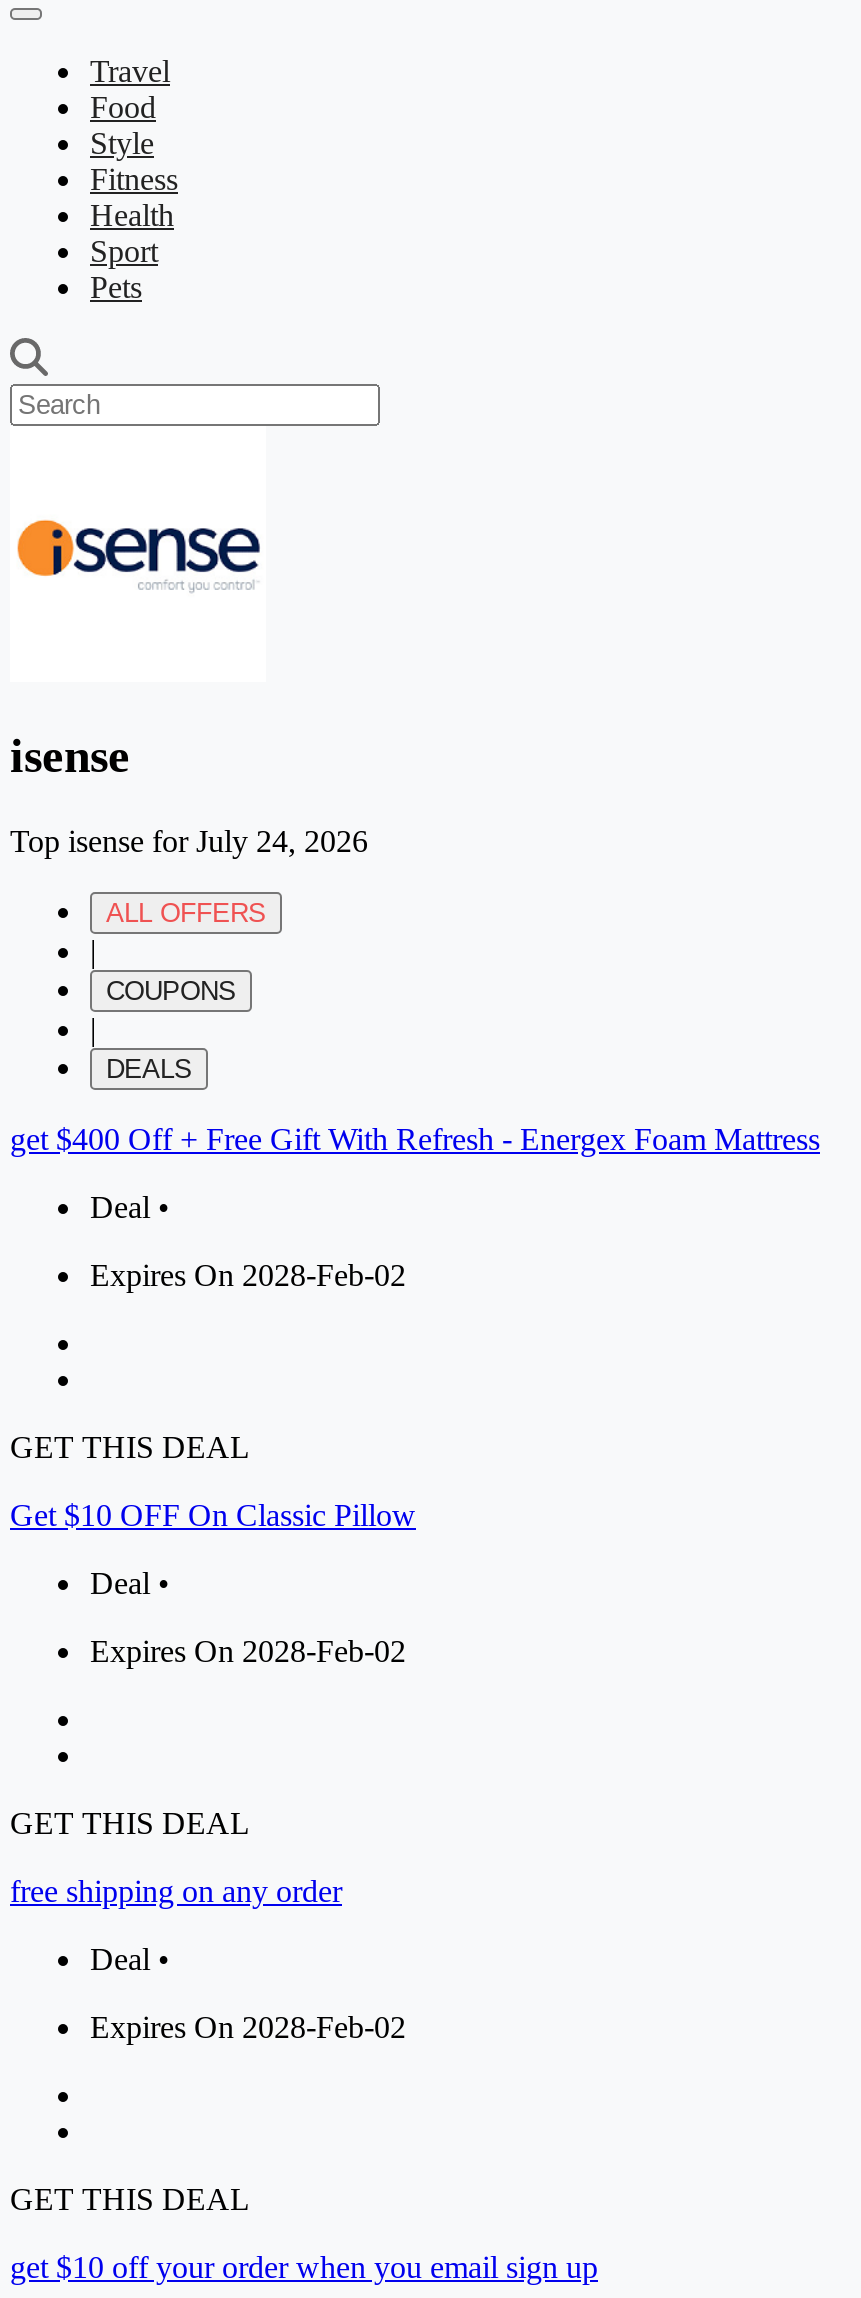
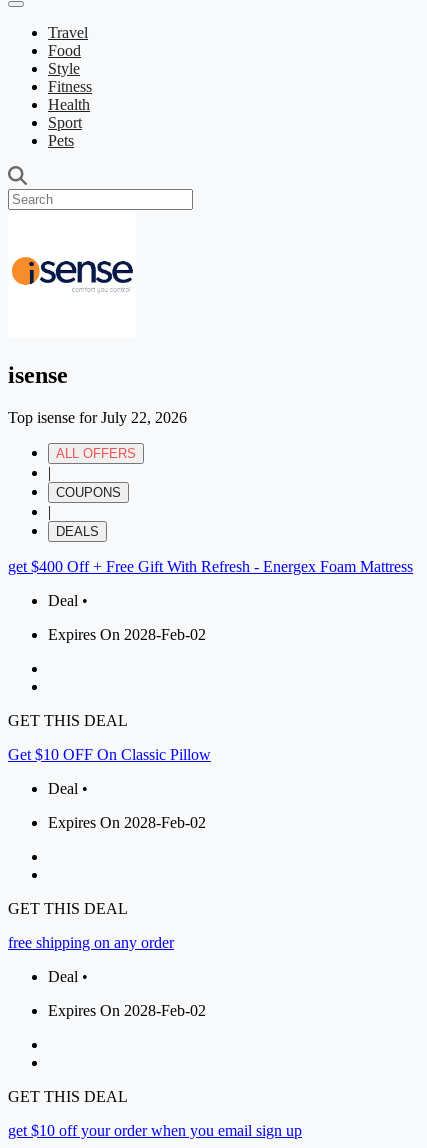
- Top isense for July 24, 2026
+ Top isense for July 22, 2026
